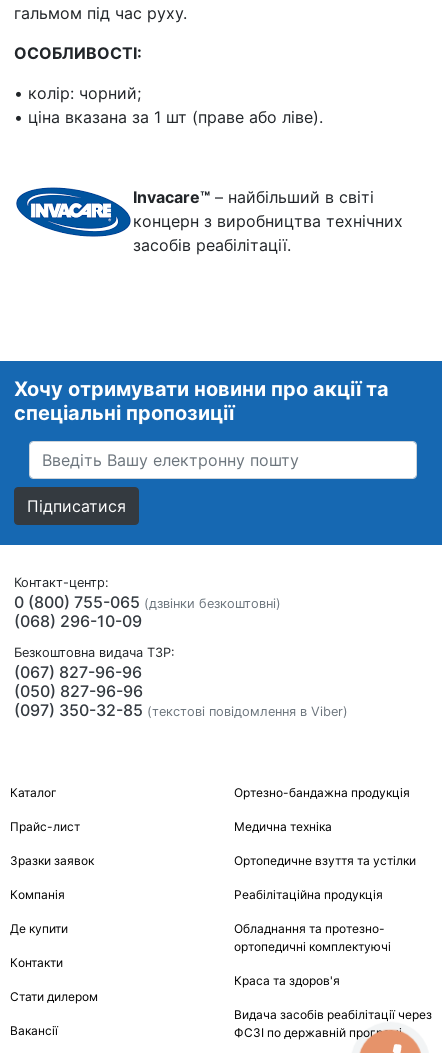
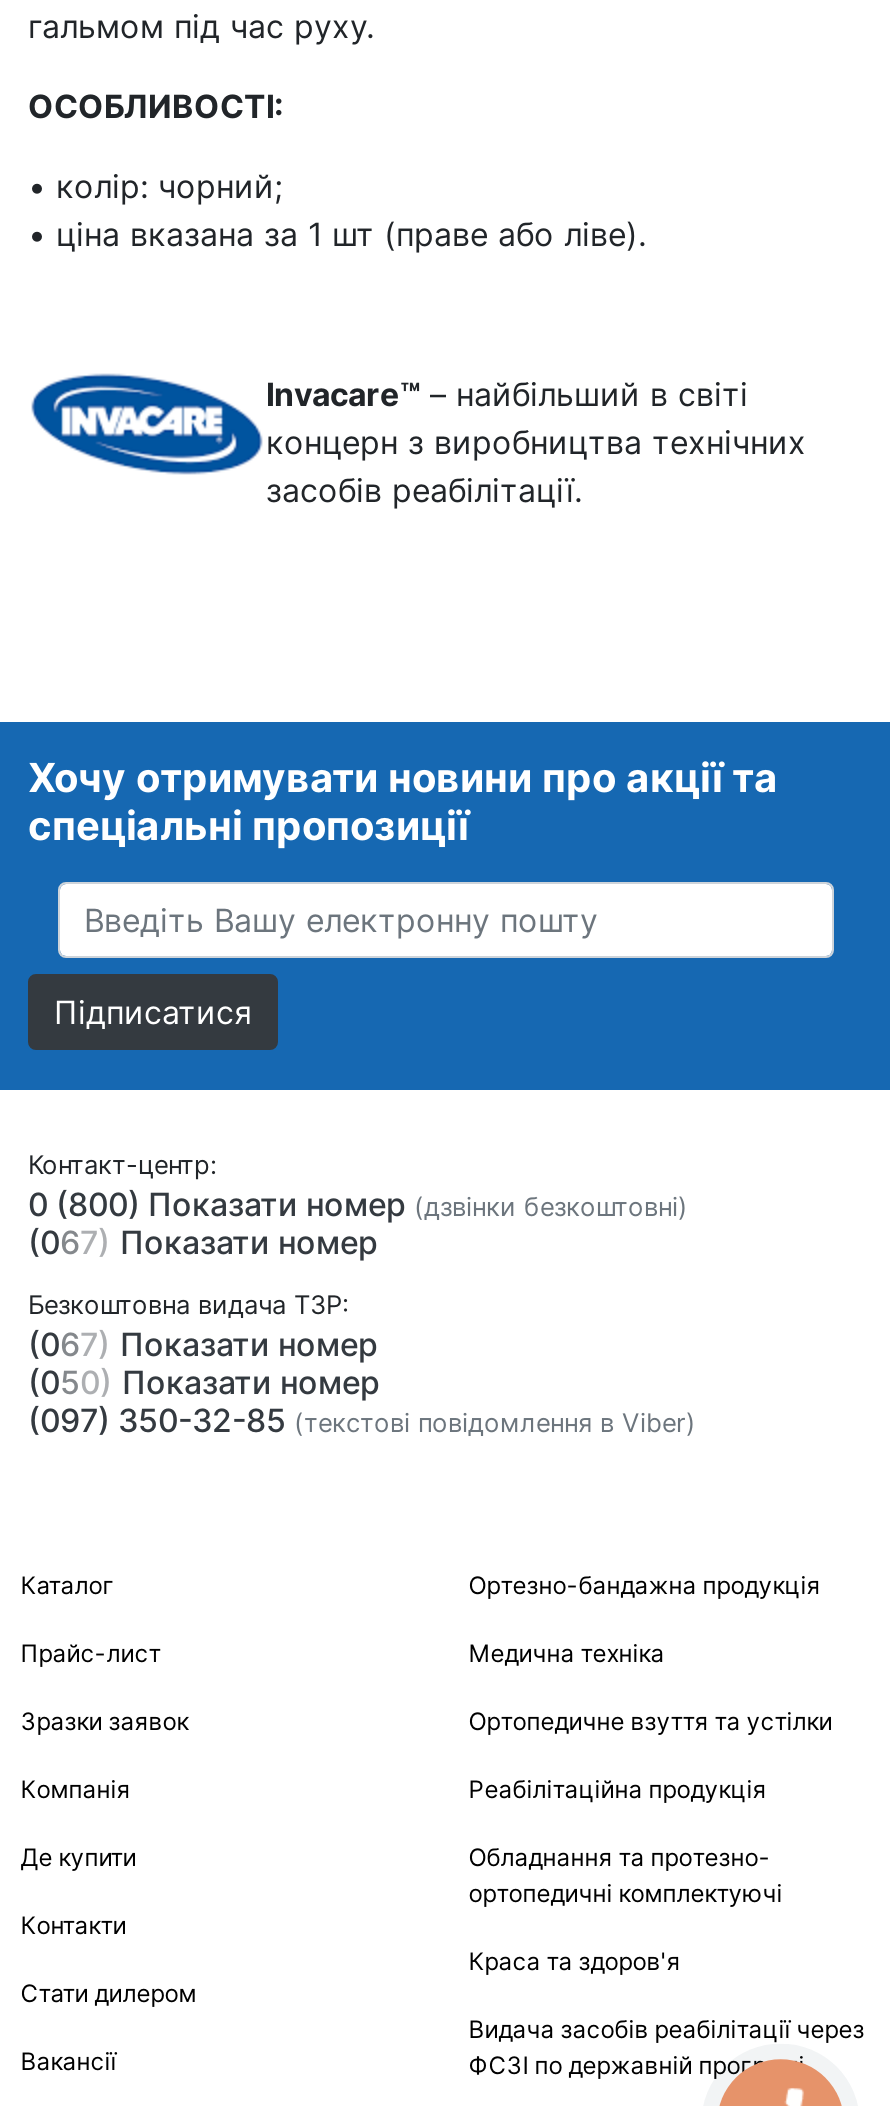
- 0 (800) 755-065 (дзвінки безкоштовні)
- (068) 296-10-09
+ 0 (800) Показати номер (дзвінки безкоштовні)
+ (067) Показати номер

- (067) 827-96-96
- (050) 827-96-96
+ (067) Показати номер
+ (050) Показати номер
